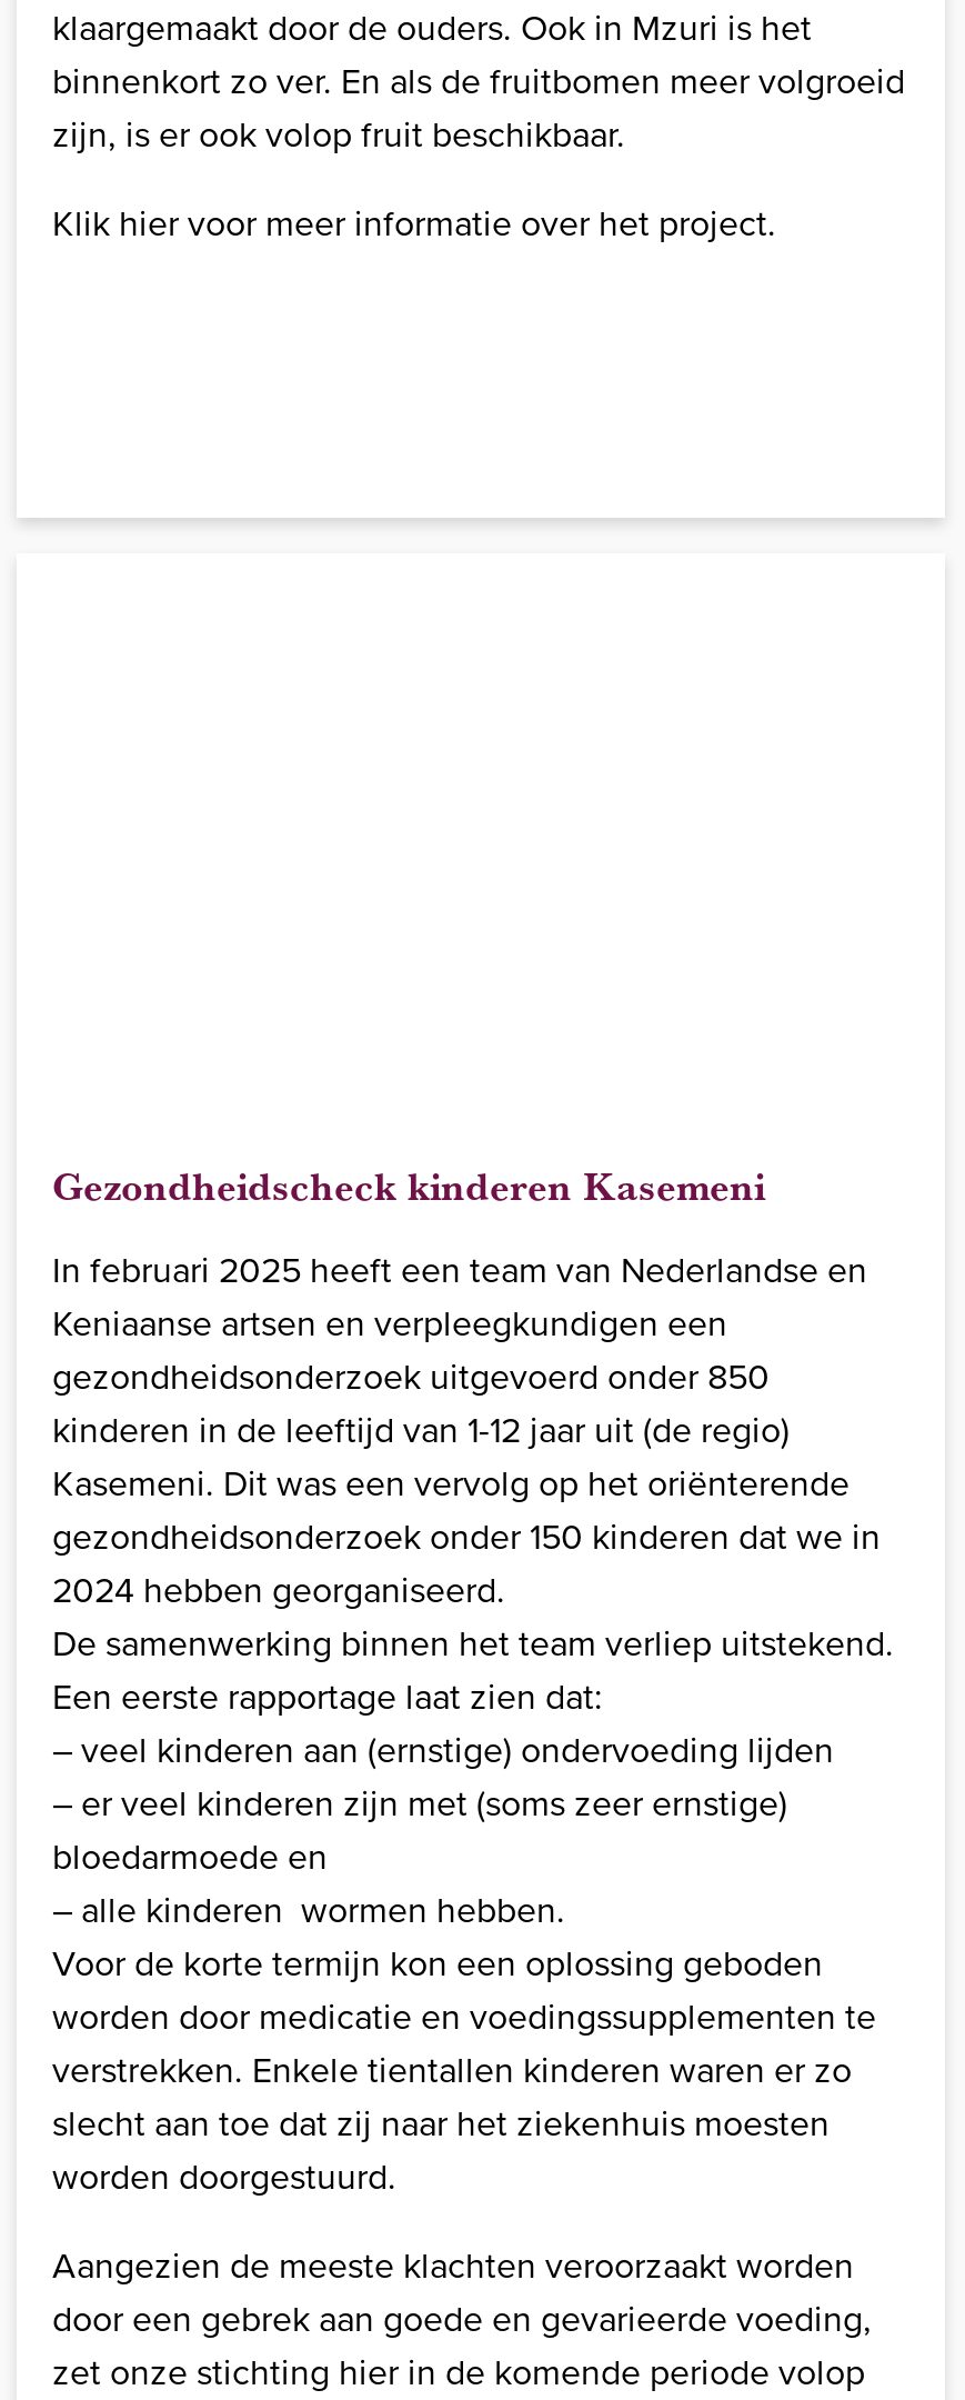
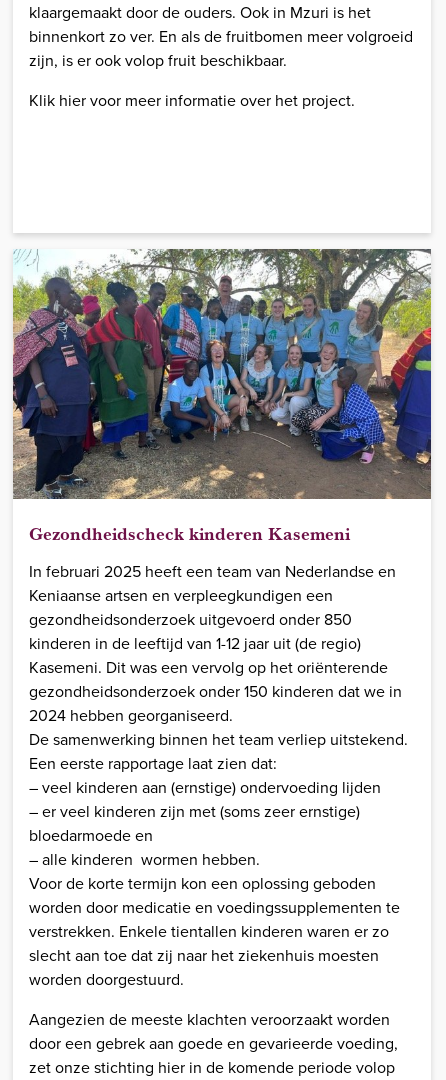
+ [image]
